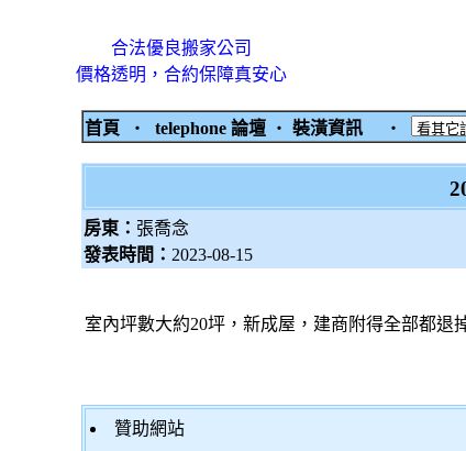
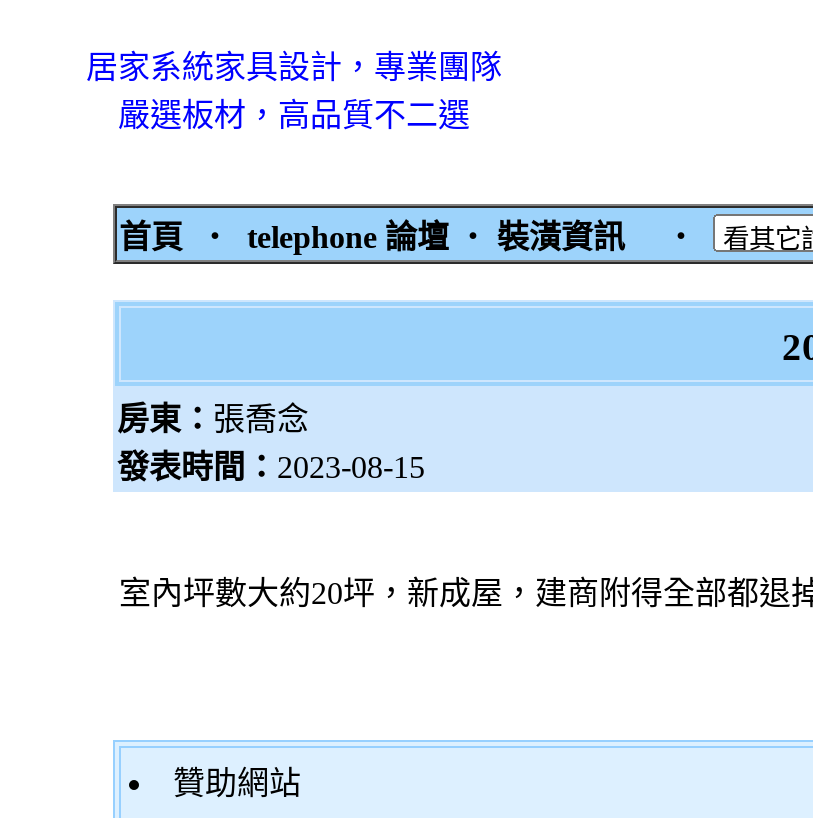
- 合法優良搬家公司
- 價格透明，合約保障真安心
+ 居家系統家具設計，專業團隊
+ 嚴選板材，高品質不二選
